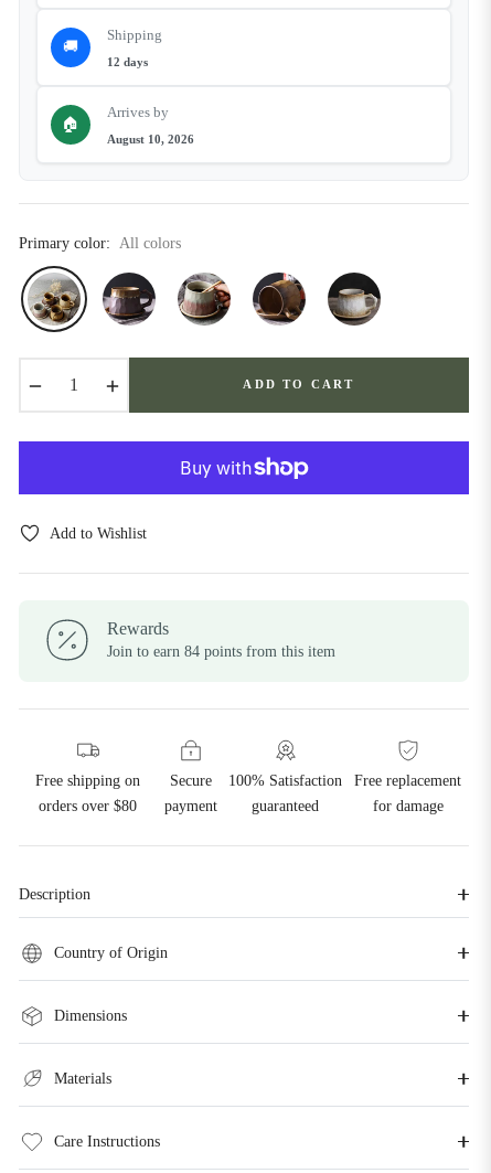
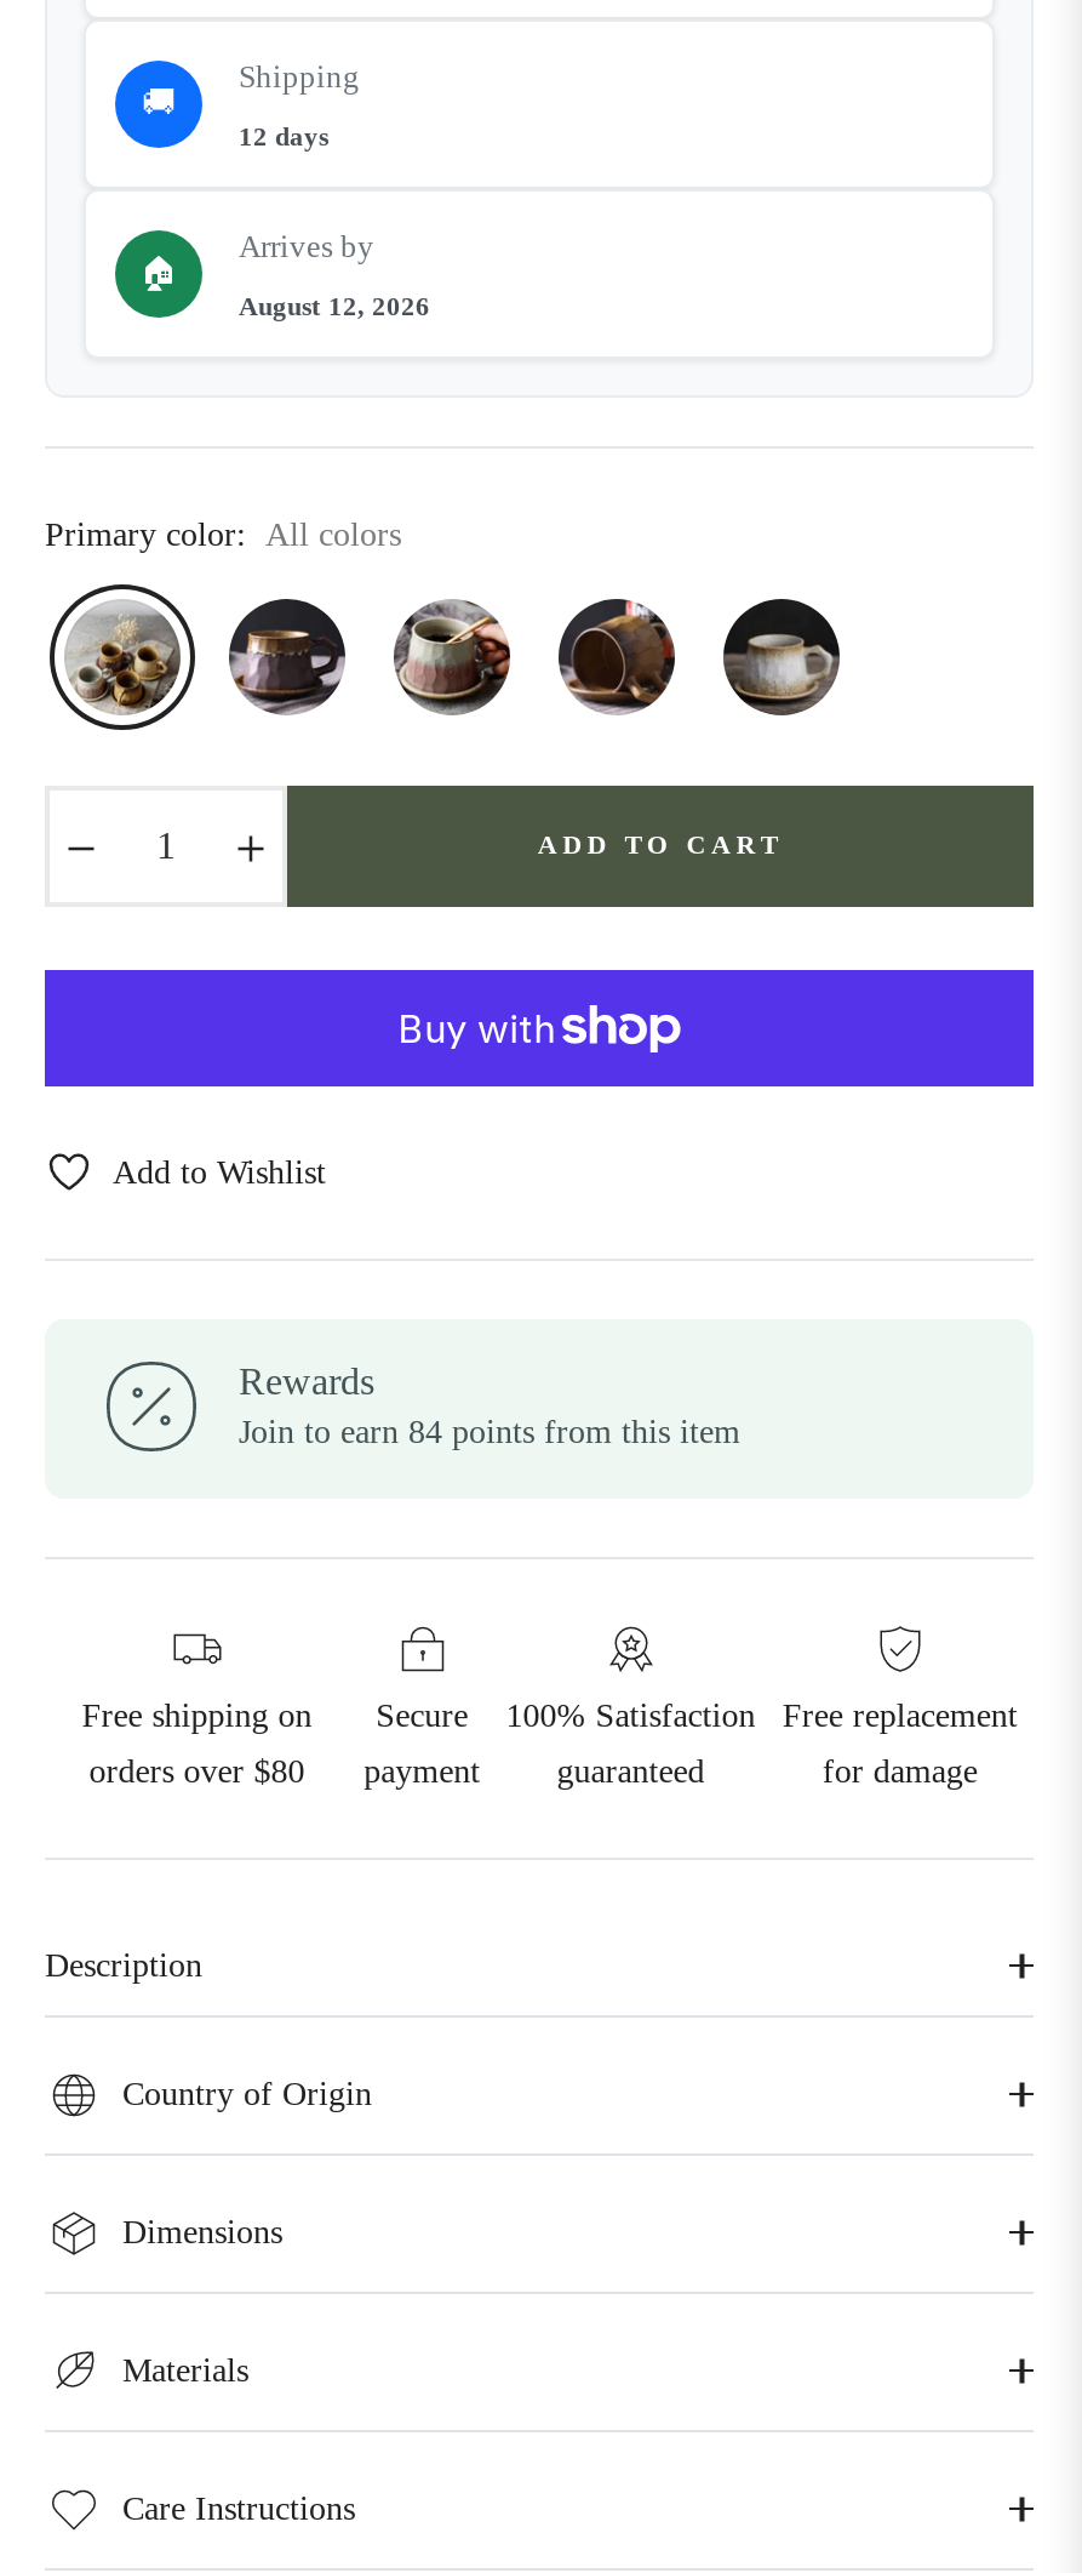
- August 10, 2026
+ August 12, 2026
